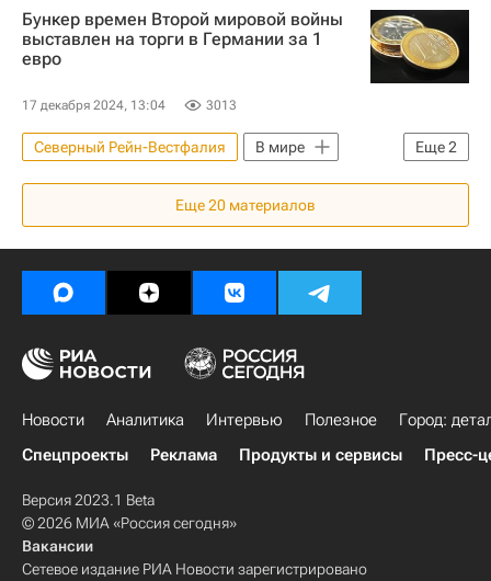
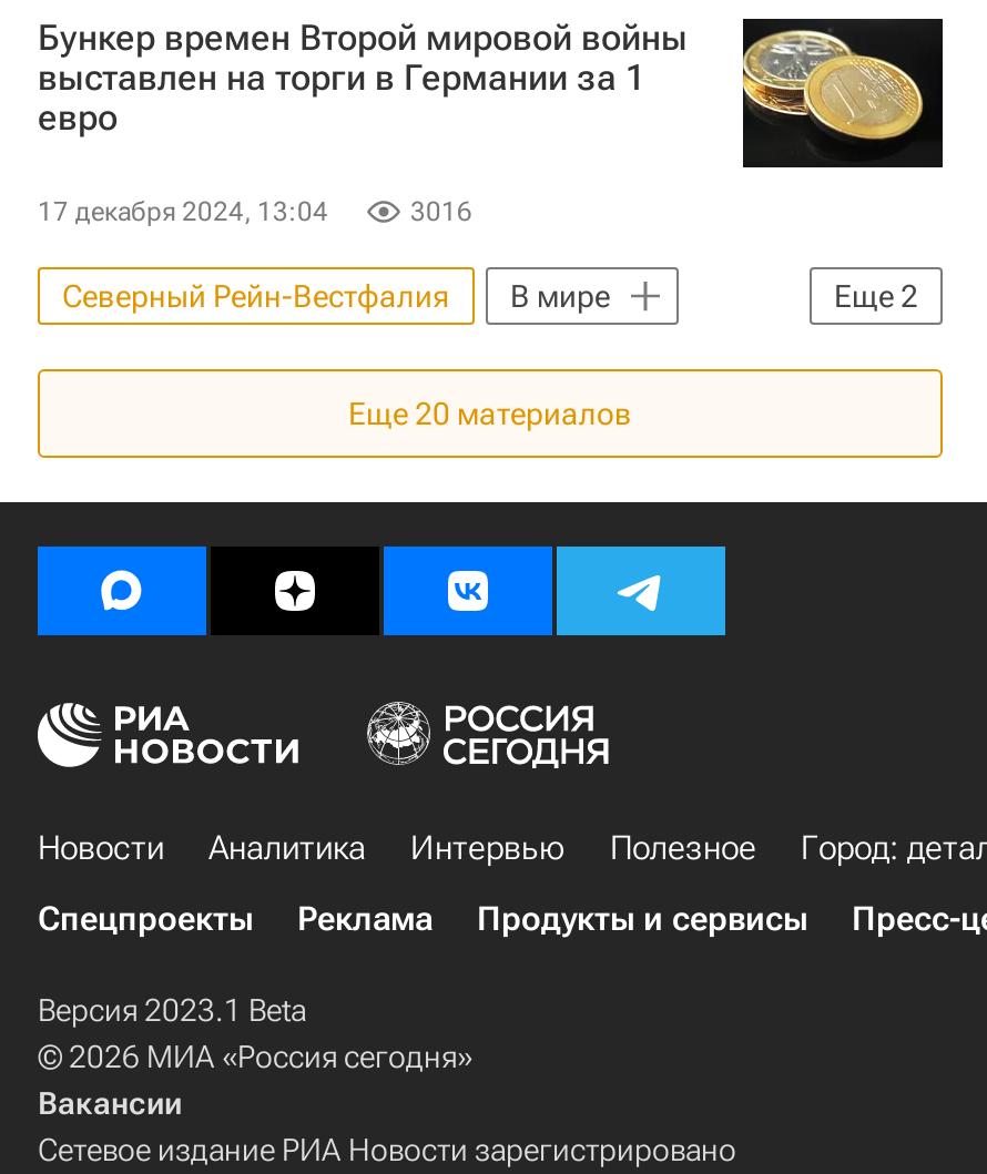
- 3013
+ 3016
